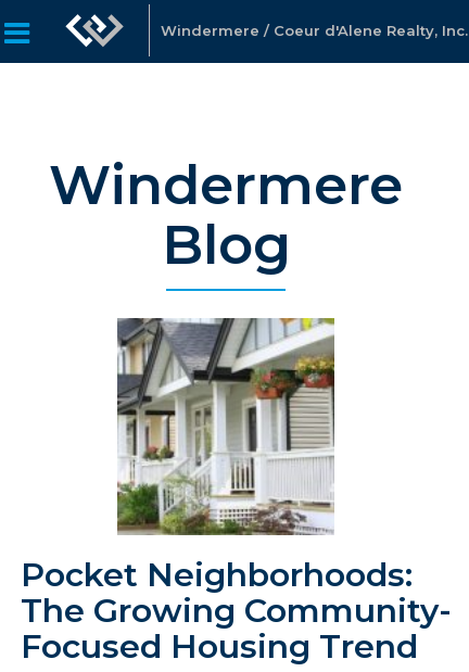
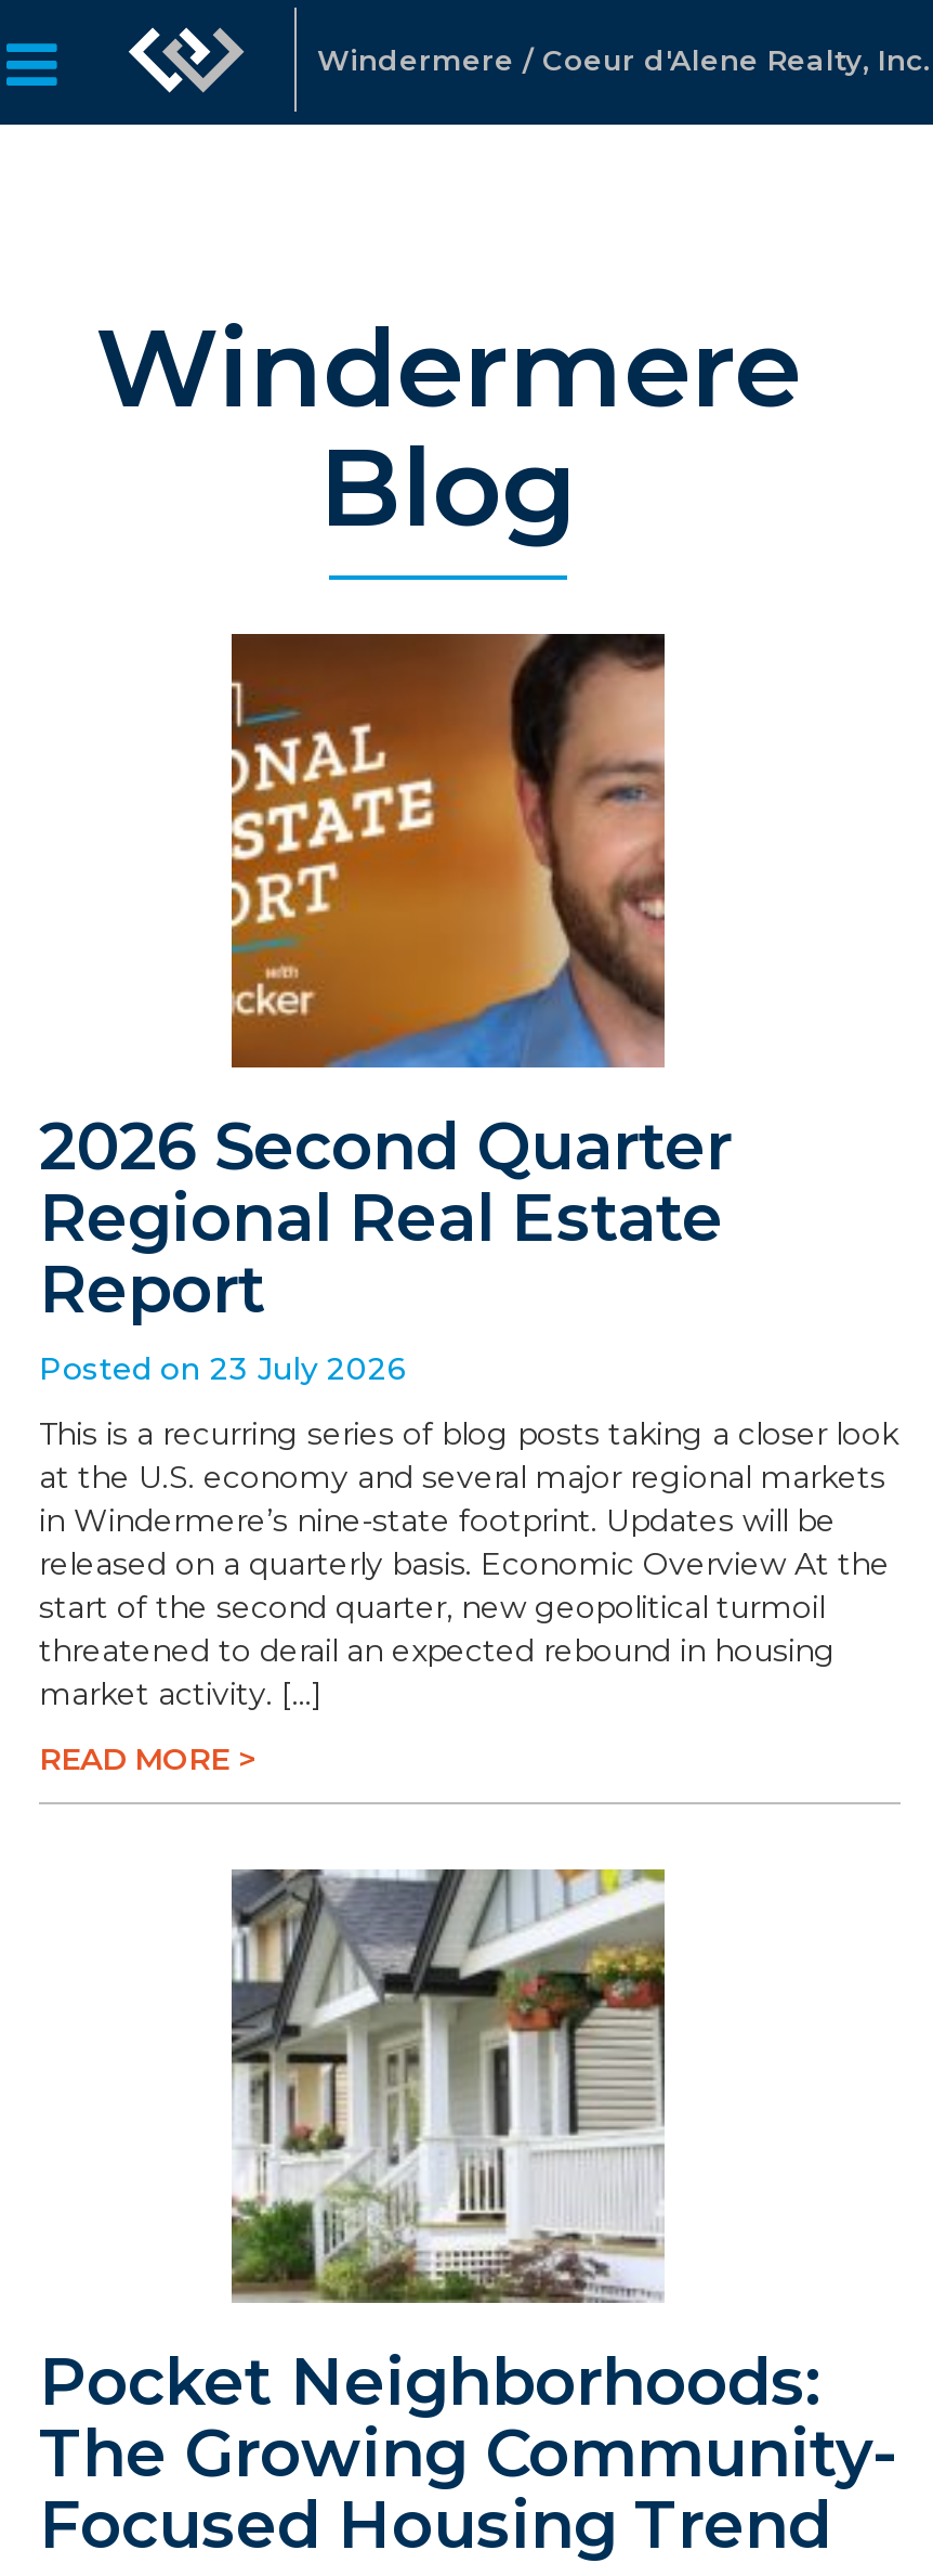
+ [image]
+ 2026 Second Quarter
+ Regional Real Estate
+ Report
+ Posted on 23 July 2026
+ This is a recurring series of blog posts taking a closer look
+ at the U.S. economy and several major regional markets
+ in Windermere’s nine-state footprint. Updates will be
+ released on a quarterly basis. Economic Overview At the
+ start of the second quarter, new geopolitical turmoil
+ threatened to derail an expected rebound in housing
+ market activity. […]
+ READ MORE >
